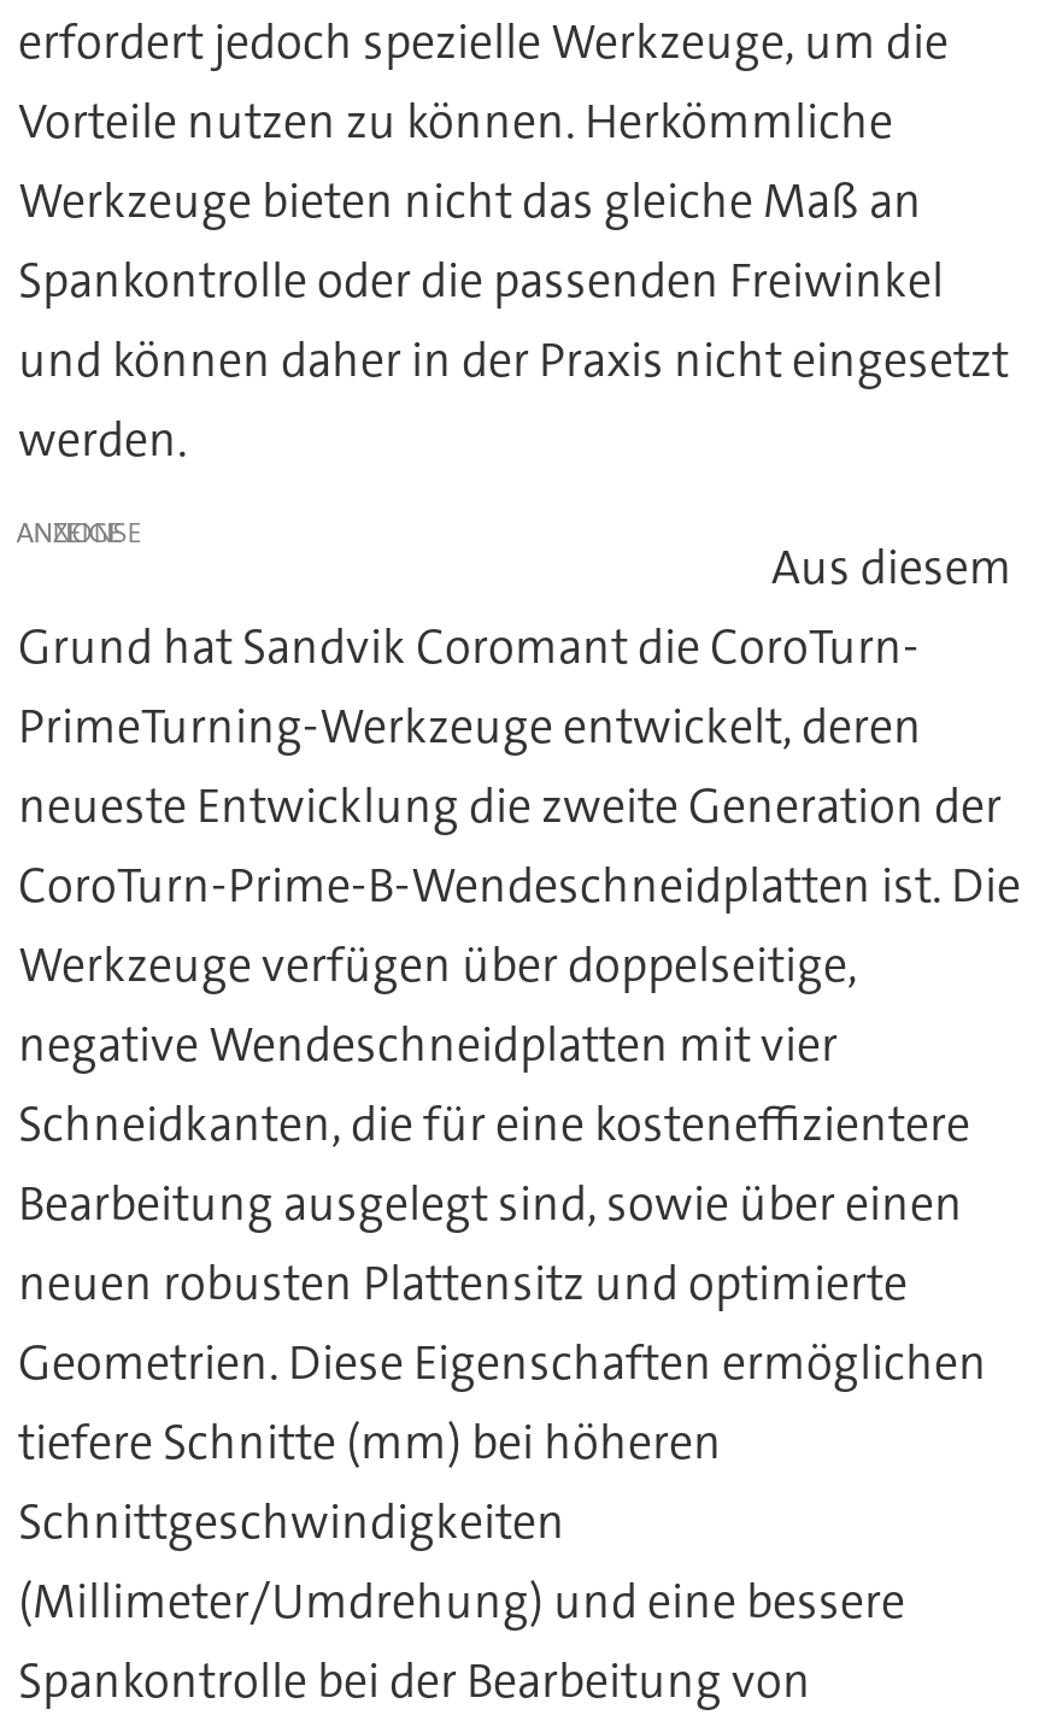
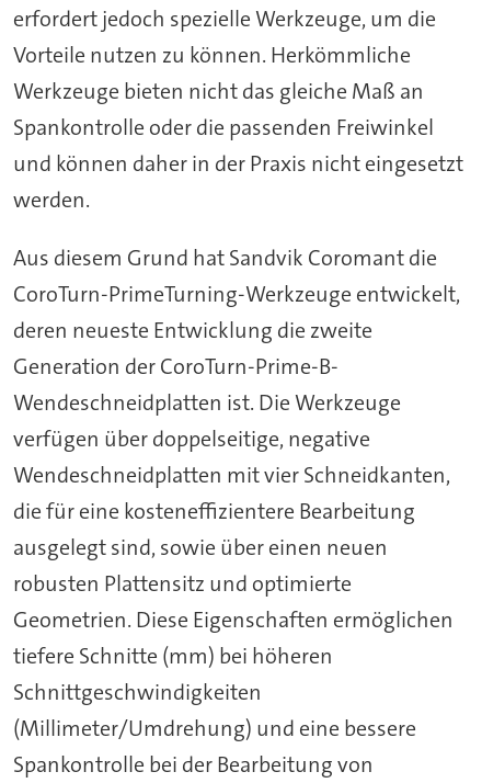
- ANZEIGE
- Aus diesem
- Grund hat Sandvik Coromant die CoroTurn-
- PrimeTurning-Werkzeuge entwickelt, deren
- neueste Entwicklung die zweite Generation der
- CoroTurn-Prime-B-Wendeschneidplatten ist. Die
- Werkzeuge verfügen über doppelseitige,
- negative Wendeschneidplatten mit vier
- Schneidkanten, die für eine kosteneffizientere
- Bearbeitung ausgelegt sind, sowie über einen
- neuen robusten Plattensitz und optimierte
+ Aus diesem Grund hat Sandvik Coromant die
+ CoroTurn-PrimeTurning-Werkzeuge entwickelt,
+ deren neueste Entwicklung die zweite
+ Generation der CoroTurn-Prime-B-
+ Wendeschneidplatten ist. Die Werkzeuge
+ verfügen über doppelseitige, negative
+ Wendeschneidplatten mit vier Schneidkanten,
+ die für eine kosteneffizientere Bearbeitung
+ ausgelegt sind, sowie über einen neuen
+ robusten Plattensitz und optimierte
